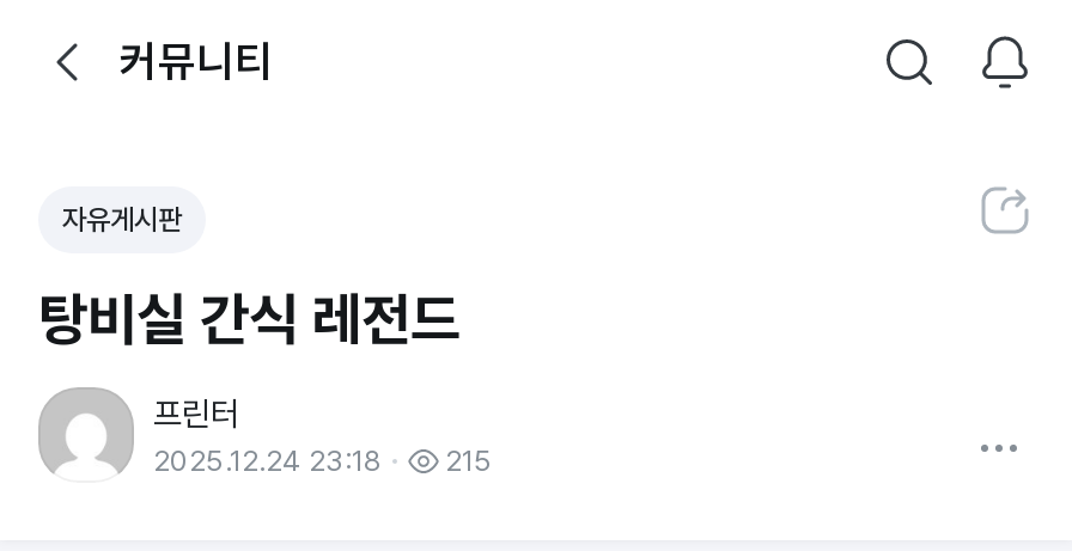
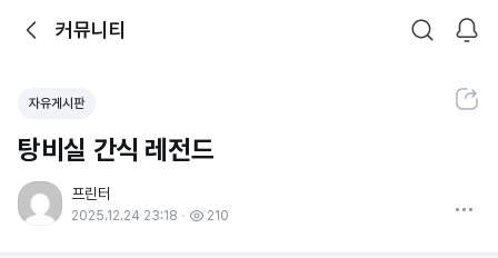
- 2025.12.24 23:18 215
+ 2025.12.24 23:18 210
